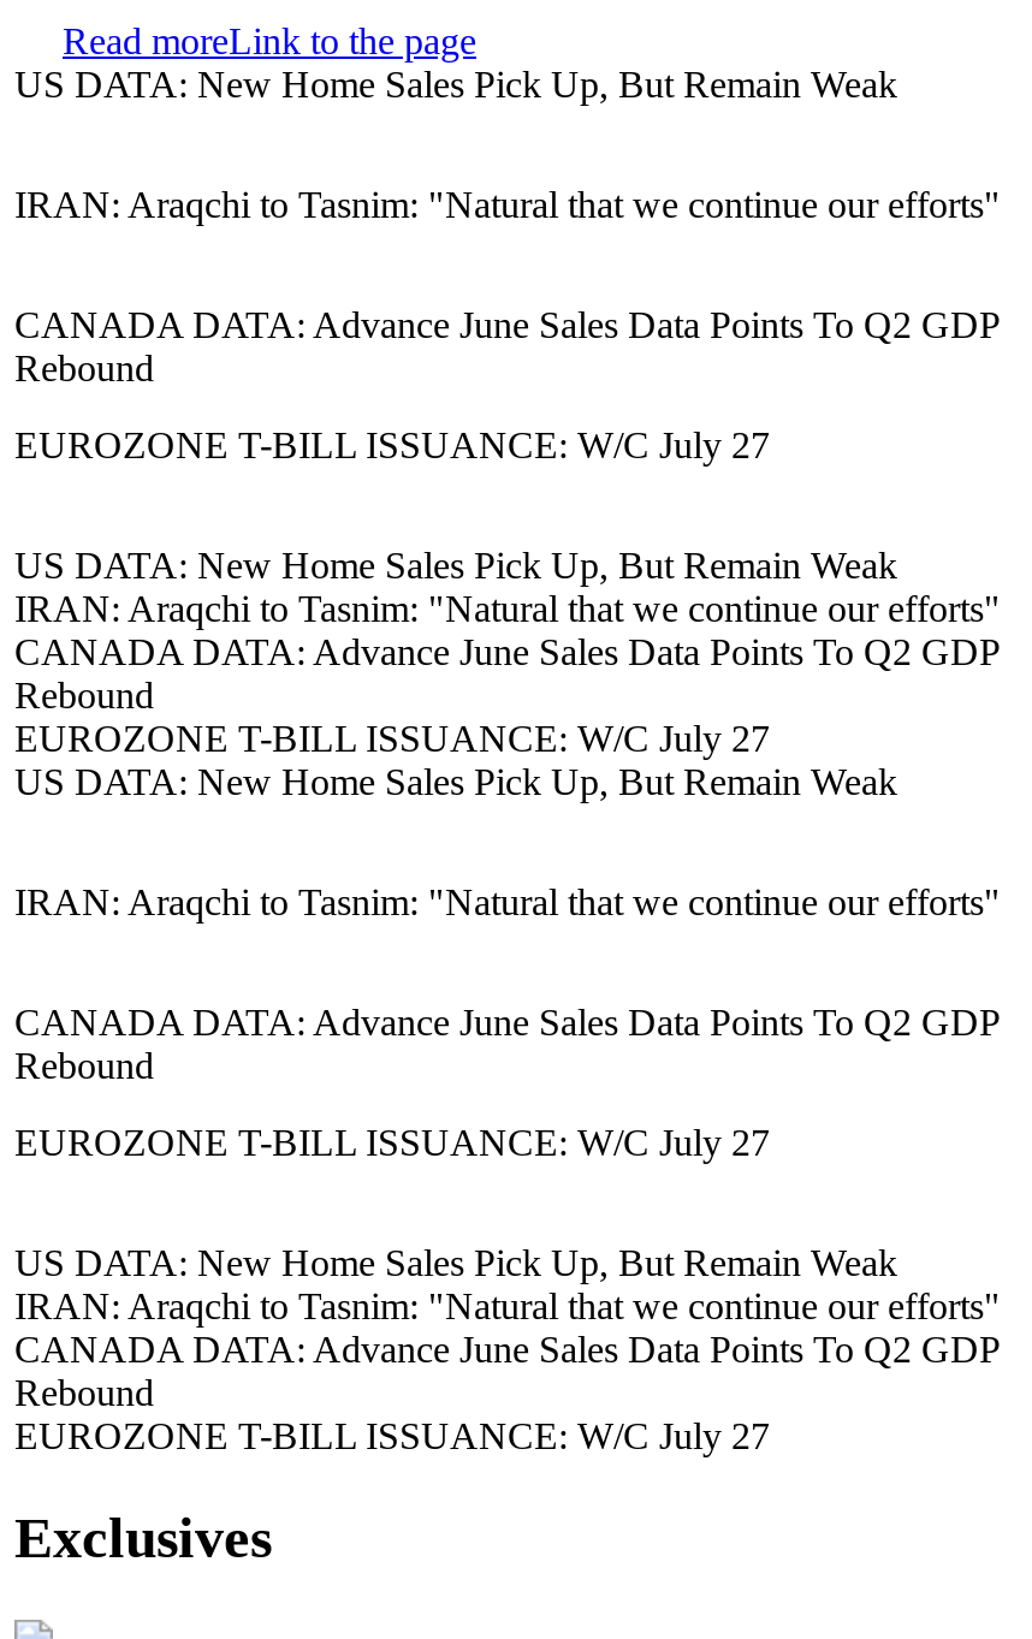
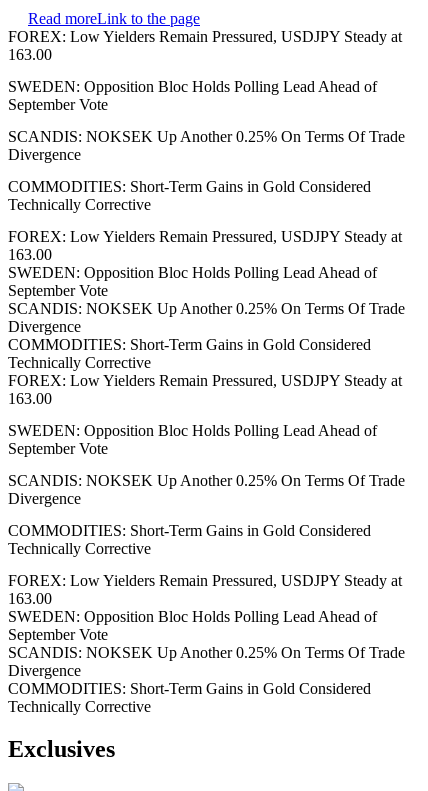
- US DATA: New Home Sales Pick Up, But Remain Weak
+ FOREX: Low Yielders Remain Pressured, USDJPY Steady at
+ 163.00

- IRAN: Araqchi to Tasnim: "Natural that we continue our efforts"
+ SWEDEN: Opposition Bloc Holds Polling Lead Ahead of
+ September Vote

- CANADA DATA: Advance June Sales Data Points To Q2 GDP
- Rebound
+ SCANDIS: NOKSEK Up Another 0.25% On Terms Of Trade
+ Divergence

- EUROZONE T-BILL ISSUANCE: W/C July 27
+ COMMODITIES: Short-Term Gains in Gold Considered
+ Technically Corrective

- US DATA: New Home Sales Pick Up, But Remain Weak
- IRAN: Araqchi to Tasnim: "Natural that we continue our efforts"
- CANADA DATA: Advance June Sales Data Points To Q2 GDP
- Rebound
- EUROZONE T-BILL ISSUANCE: W/C July 27
- US DATA: New Home Sales Pick Up, But Remain Weak
+ FOREX: Low Yielders Remain Pressured, USDJPY Steady at
+ 163.00
+ SWEDEN: Opposition Bloc Holds Polling Lead Ahead of
+ September Vote
+ SCANDIS: NOKSEK Up Another 0.25% On Terms Of Trade
+ Divergence
+ COMMODITIES: Short-Term Gains in Gold Considered
+ Technically Corrective
+ FOREX: Low Yielders Remain Pressured, USDJPY Steady at
+ 163.00

- IRAN: Araqchi to Tasnim: "Natural that we continue our efforts"
+ SWEDEN: Opposition Bloc Holds Polling Lead Ahead of
+ September Vote

- CANADA DATA: Advance June Sales Data Points To Q2 GDP
- Rebound
+ SCANDIS: NOKSEK Up Another 0.25% On Terms Of Trade
+ Divergence

- EUROZONE T-BILL ISSUANCE: W/C July 27
+ COMMODITIES: Short-Term Gains in Gold Considered
+ Technically Corrective

- US DATA: New Home Sales Pick Up, But Remain Weak
- IRAN: Araqchi to Tasnim: "Natural that we continue our efforts"
- CANADA DATA: Advance June Sales Data Points To Q2 GDP
- Rebound
- EUROZONE T-BILL ISSUANCE: W/C July 27
+ FOREX: Low Yielders Remain Pressured, USDJPY Steady at
+ 163.00
+ SWEDEN: Opposition Bloc Holds Polling Lead Ahead of
+ September Vote
+ SCANDIS: NOKSEK Up Another 0.25% On Terms Of Trade
+ Divergence
+ COMMODITIES: Short-Term Gains in Gold Considered
+ Technically Corrective
